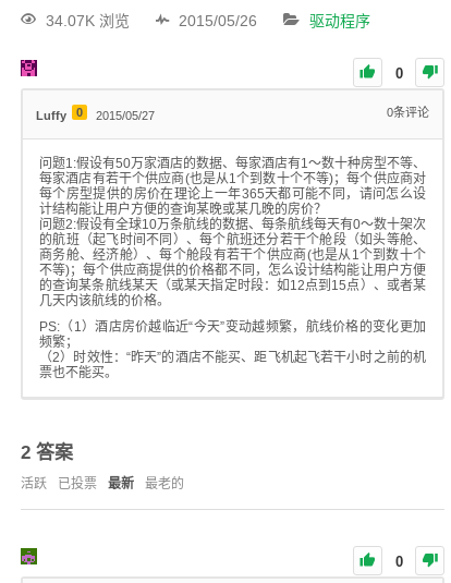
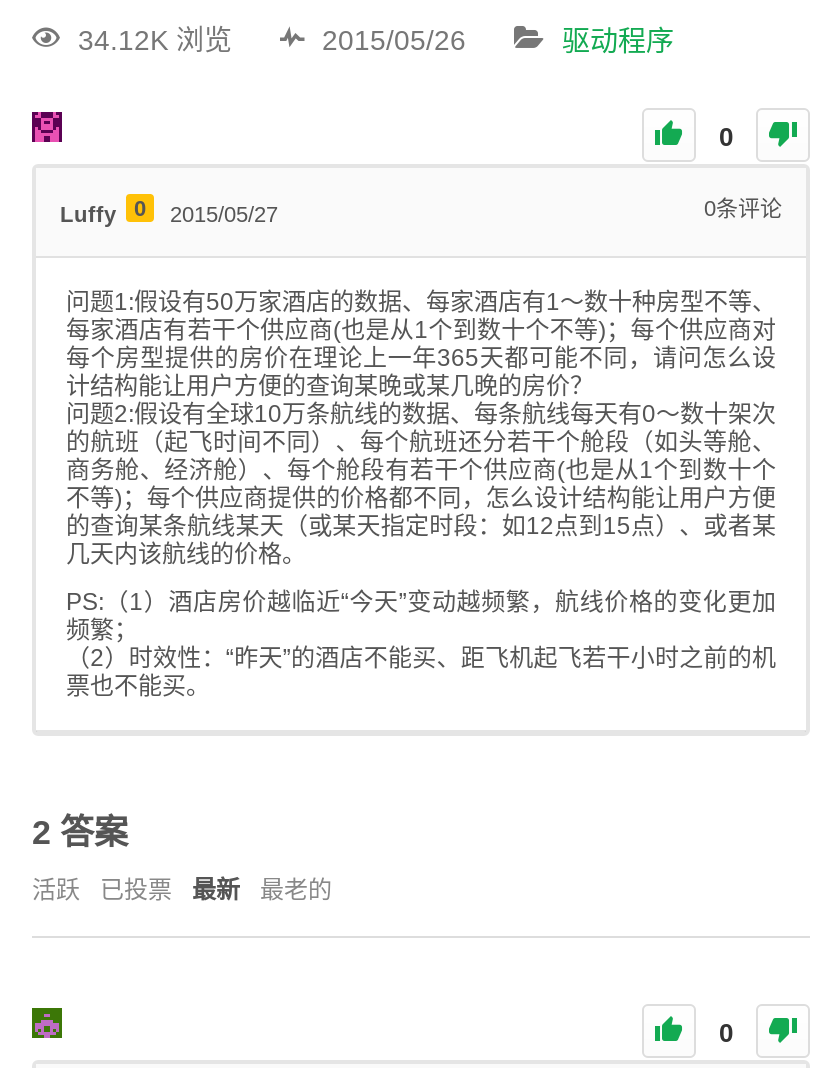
- 34.07K 浏览
+ 34.12K 浏览
